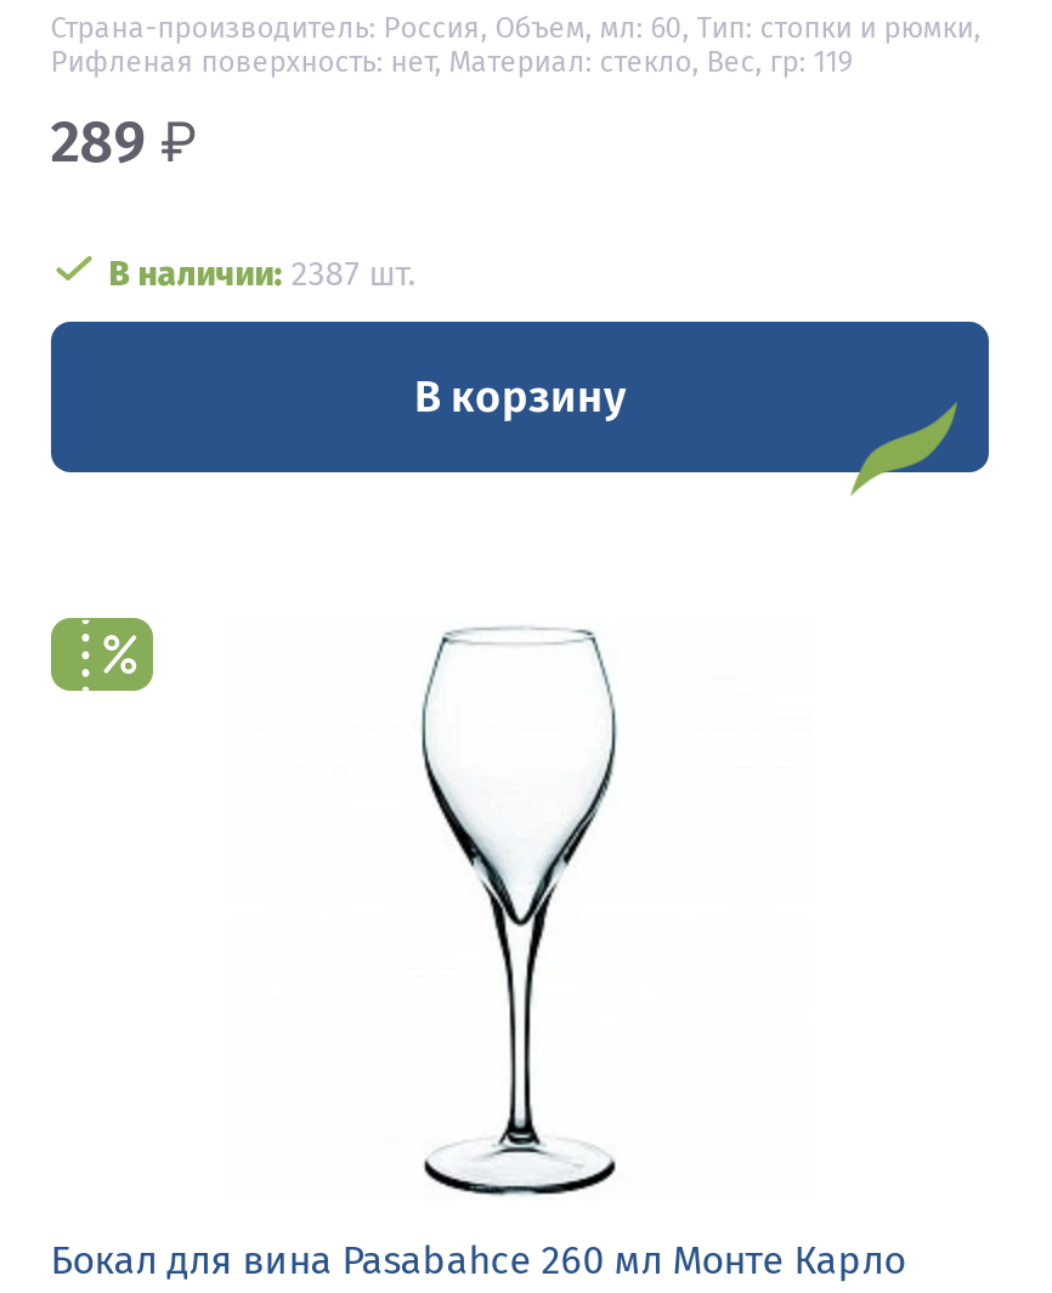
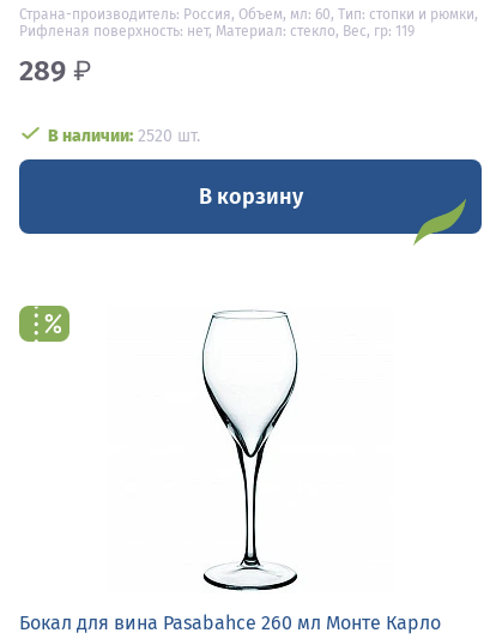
- В наличии: 2387 шт.
+ В наличии: 2520 шт.
